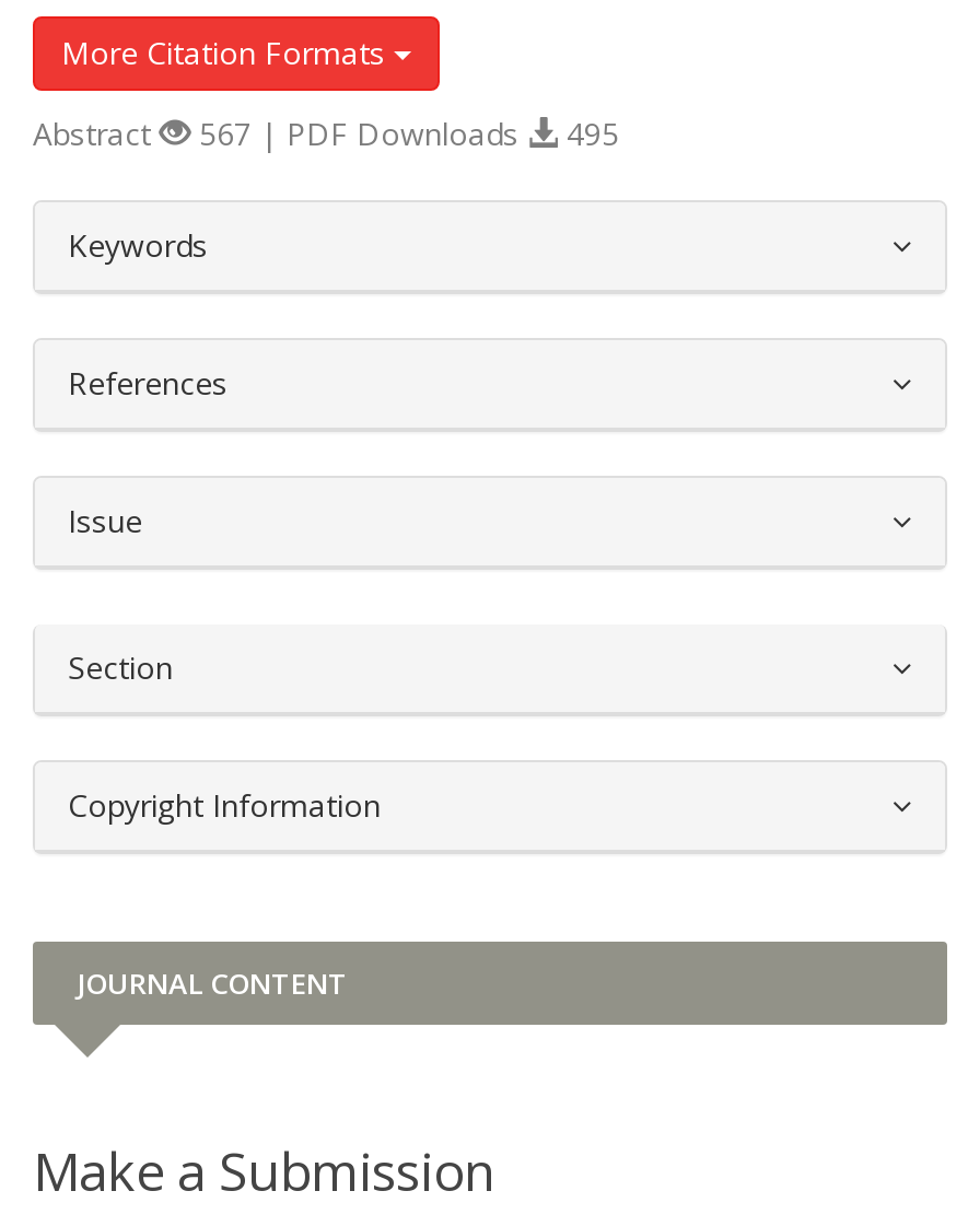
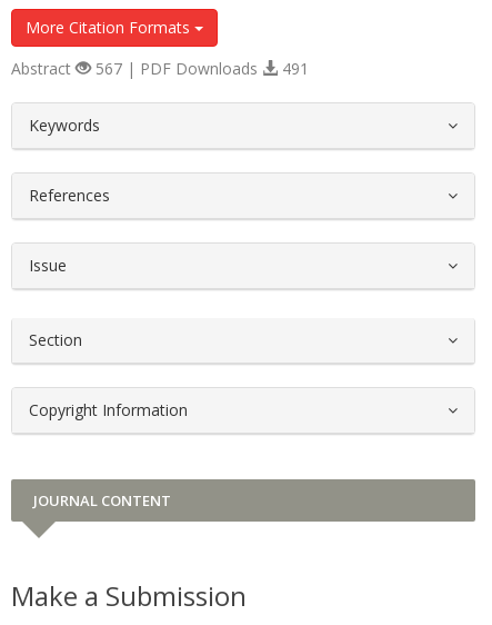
- 495
+ 491
